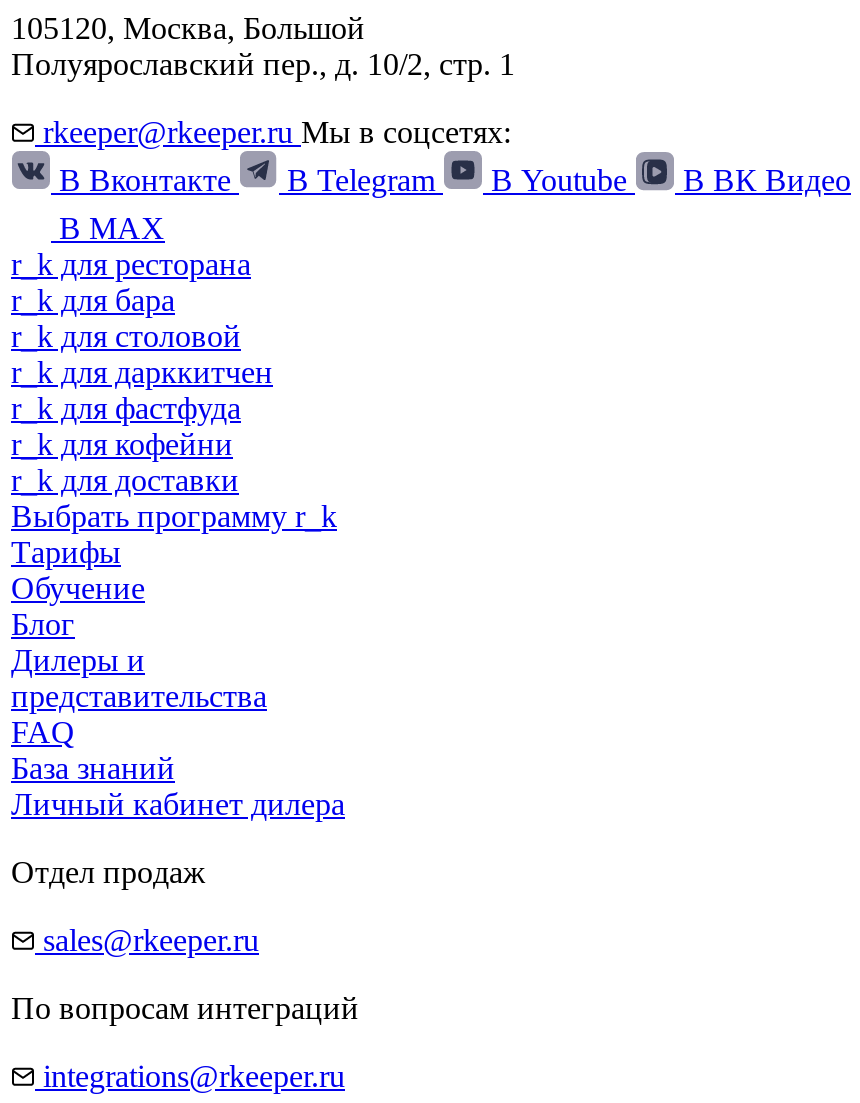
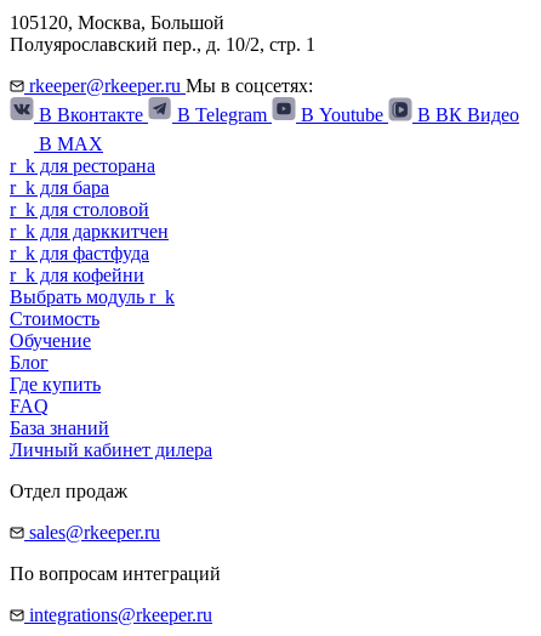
- r _ k для доставки
- Выбрать программу r _ k
- Тарифы
+ Выбрать модуль r _ k
+ Стоимость

- Дилеры и
- представительства
+ Где купить
